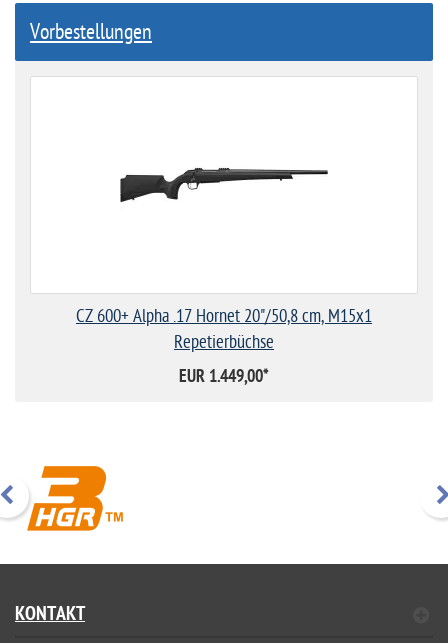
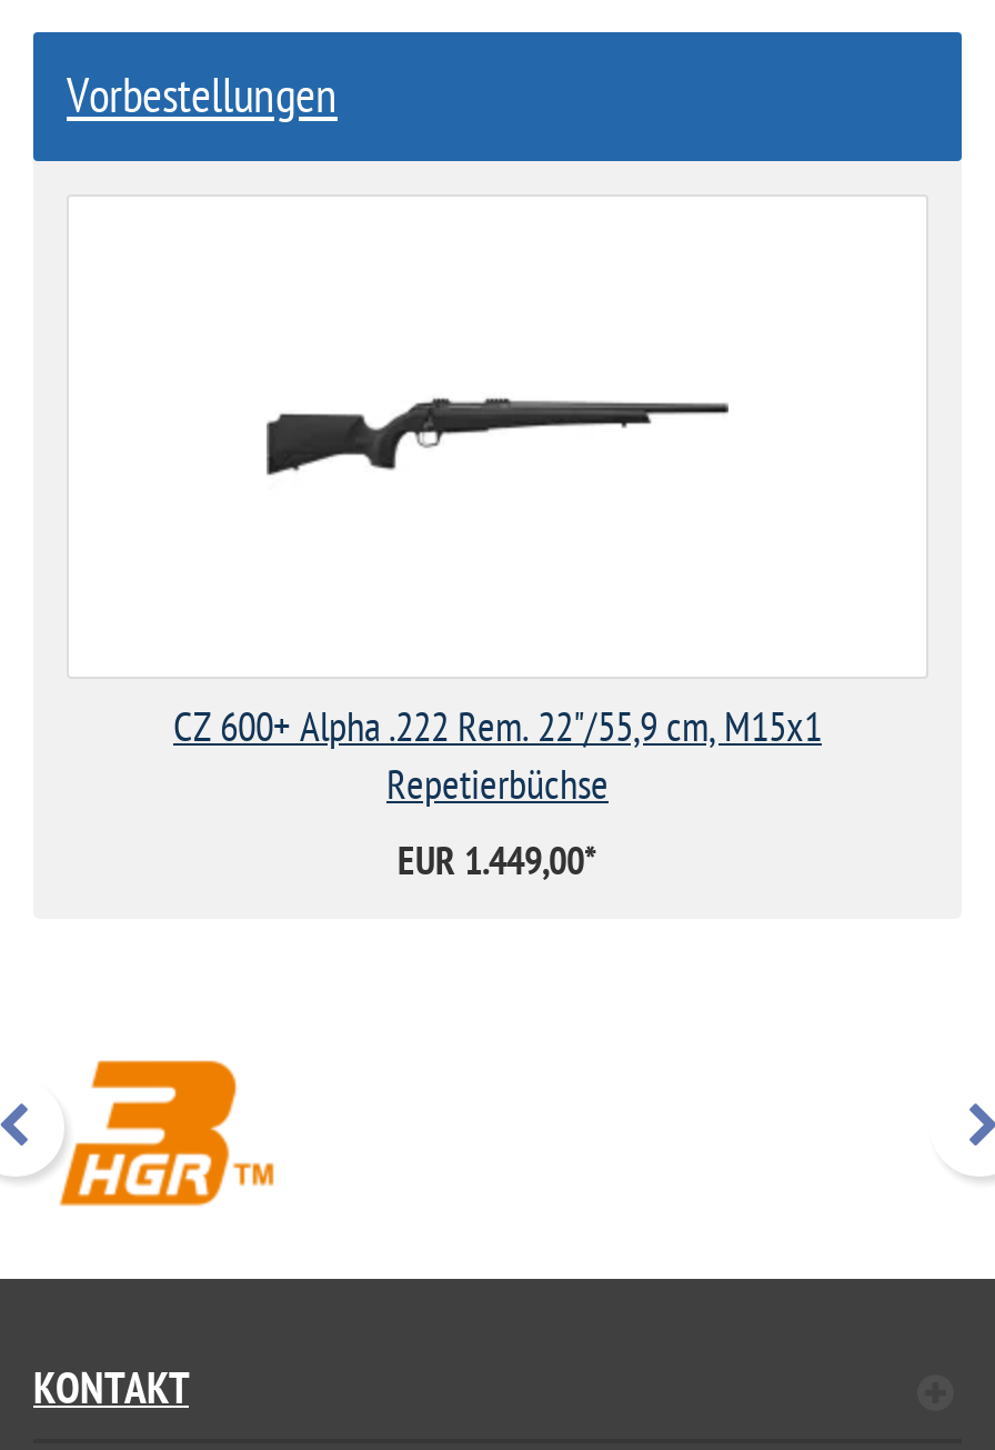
- CZ 600+ Alpha .17 Hornet 20"/50,8 cm, M15x1
+ CZ 600+ Alpha .222 Rem. 22"/55,9 cm, M15x1
